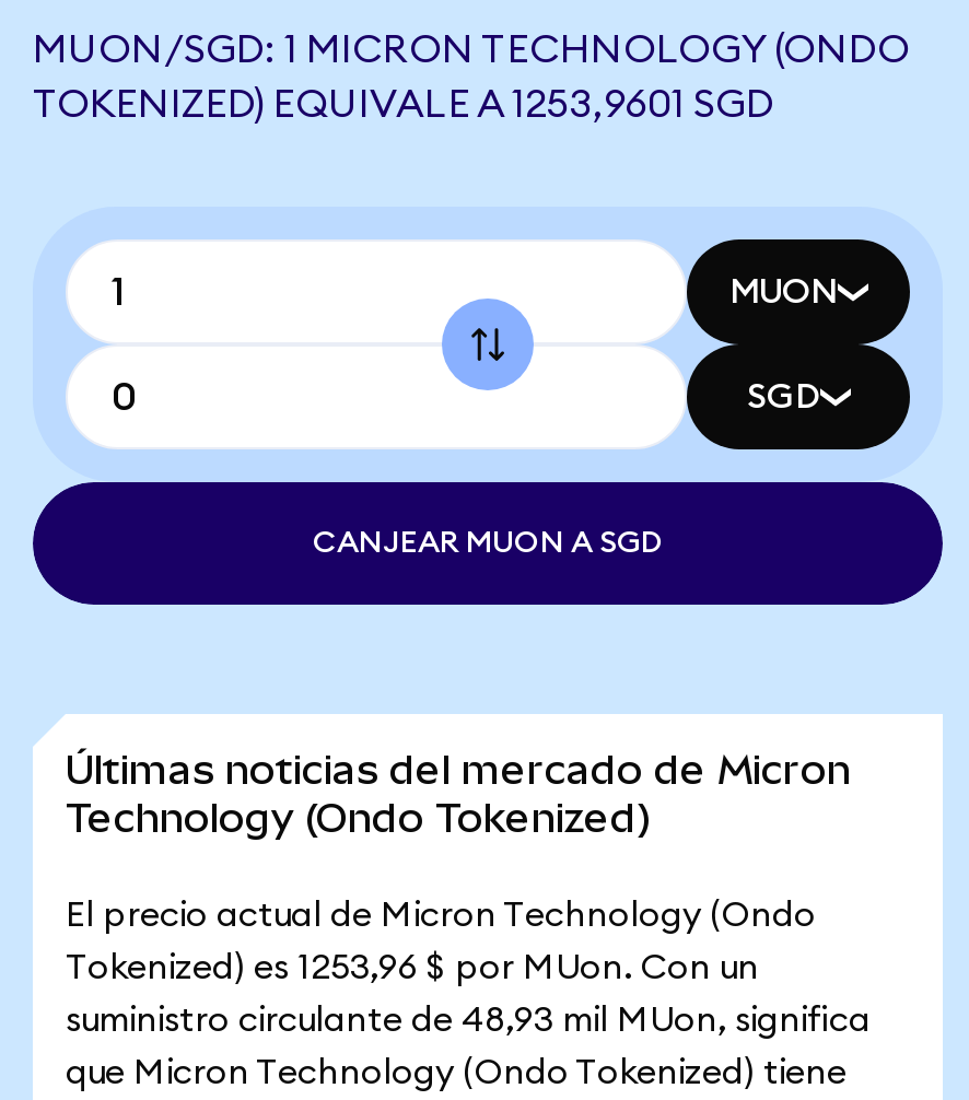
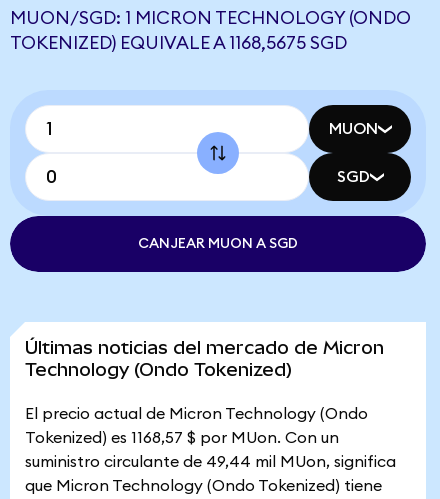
- TOKENIZED) EQUIVALE A 1253,9601 SGD
+ TOKENIZED) EQUIVALE A 1168,5675 SGD

- Tokenized) es 1253,96 $ por MUon. Con un
+ Tokenized) es 1168,57 $ por MUon. Con un

- suministro circulante de 48,93 mil MUon, significa
+ suministro circulante de 49,44 mil MUon, significa
